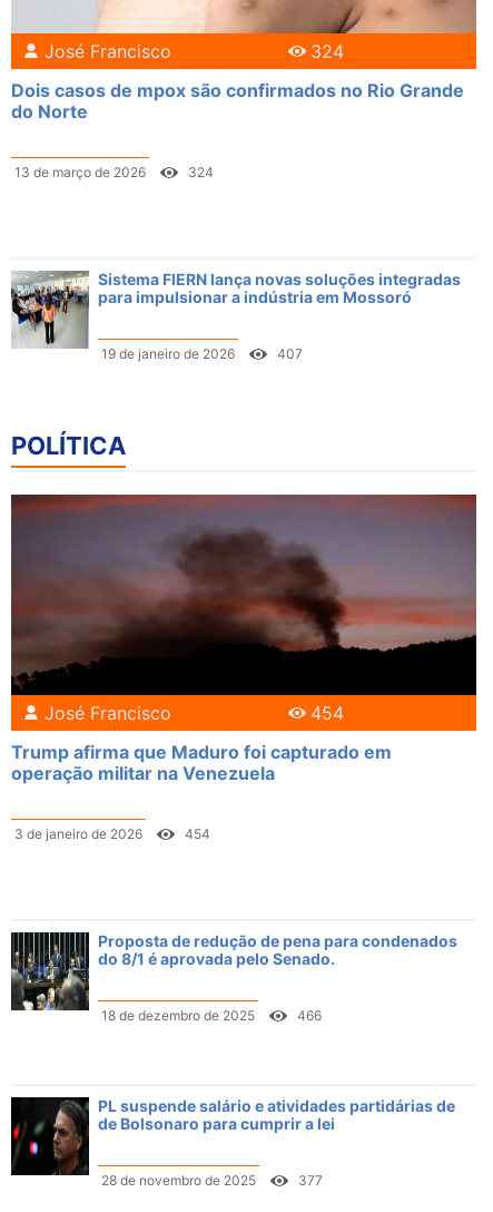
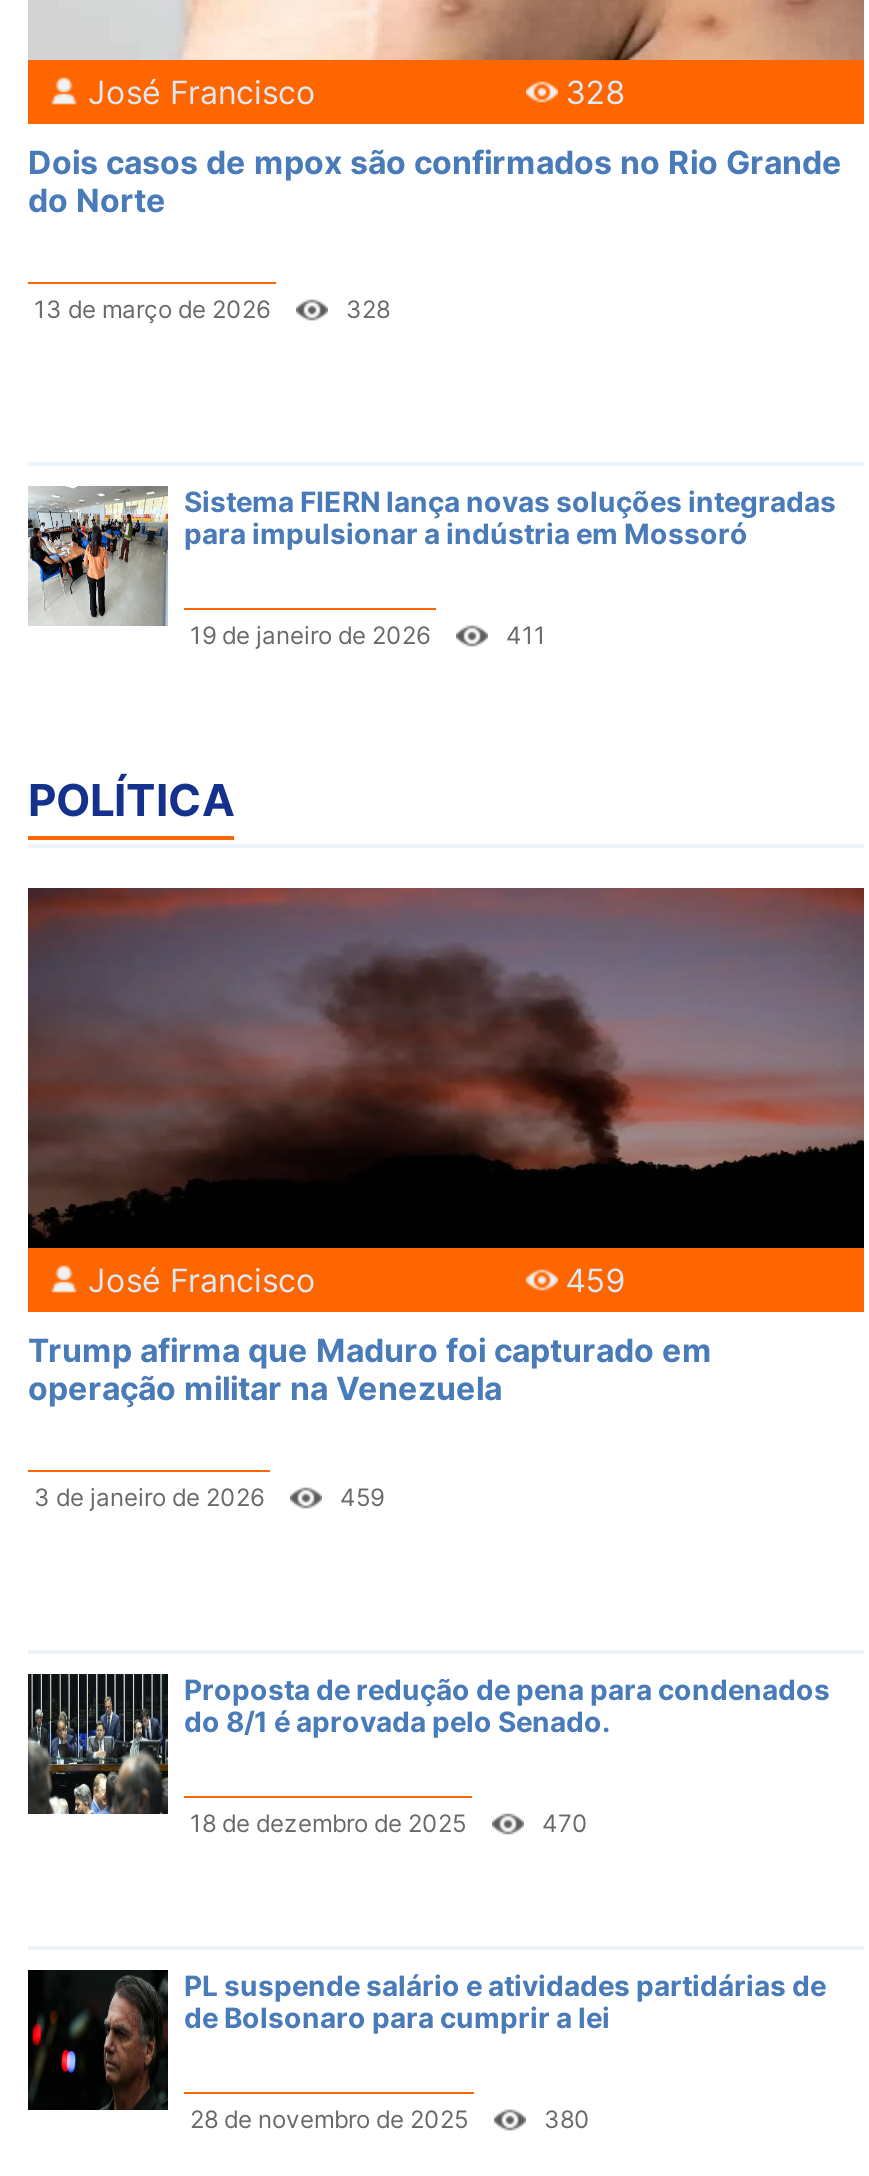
- 324
+ 328

- 324
+ 328

- 407
+ 411

- 454
+ 459

- 454
+ 459

- 466
+ 470

- 377
+ 380
